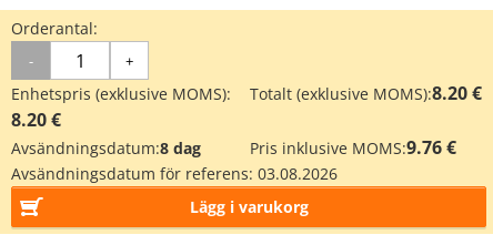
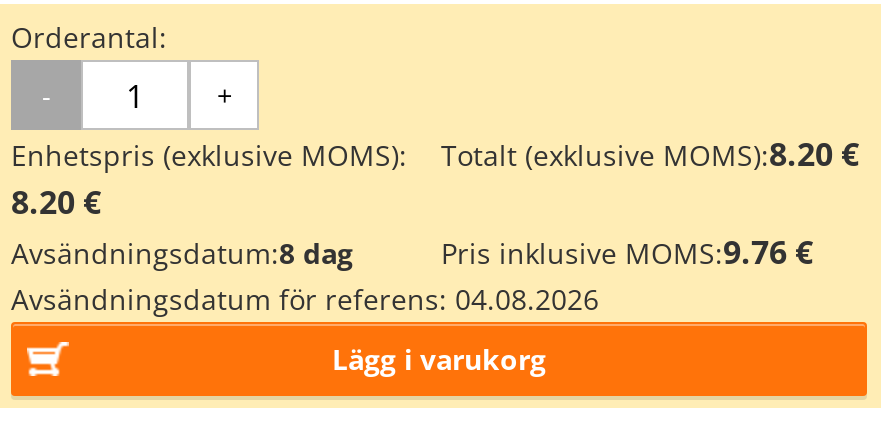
- Avsändningsdatum för referens: 03.08.2026
+ Avsändningsdatum för referens: 04.08.2026
